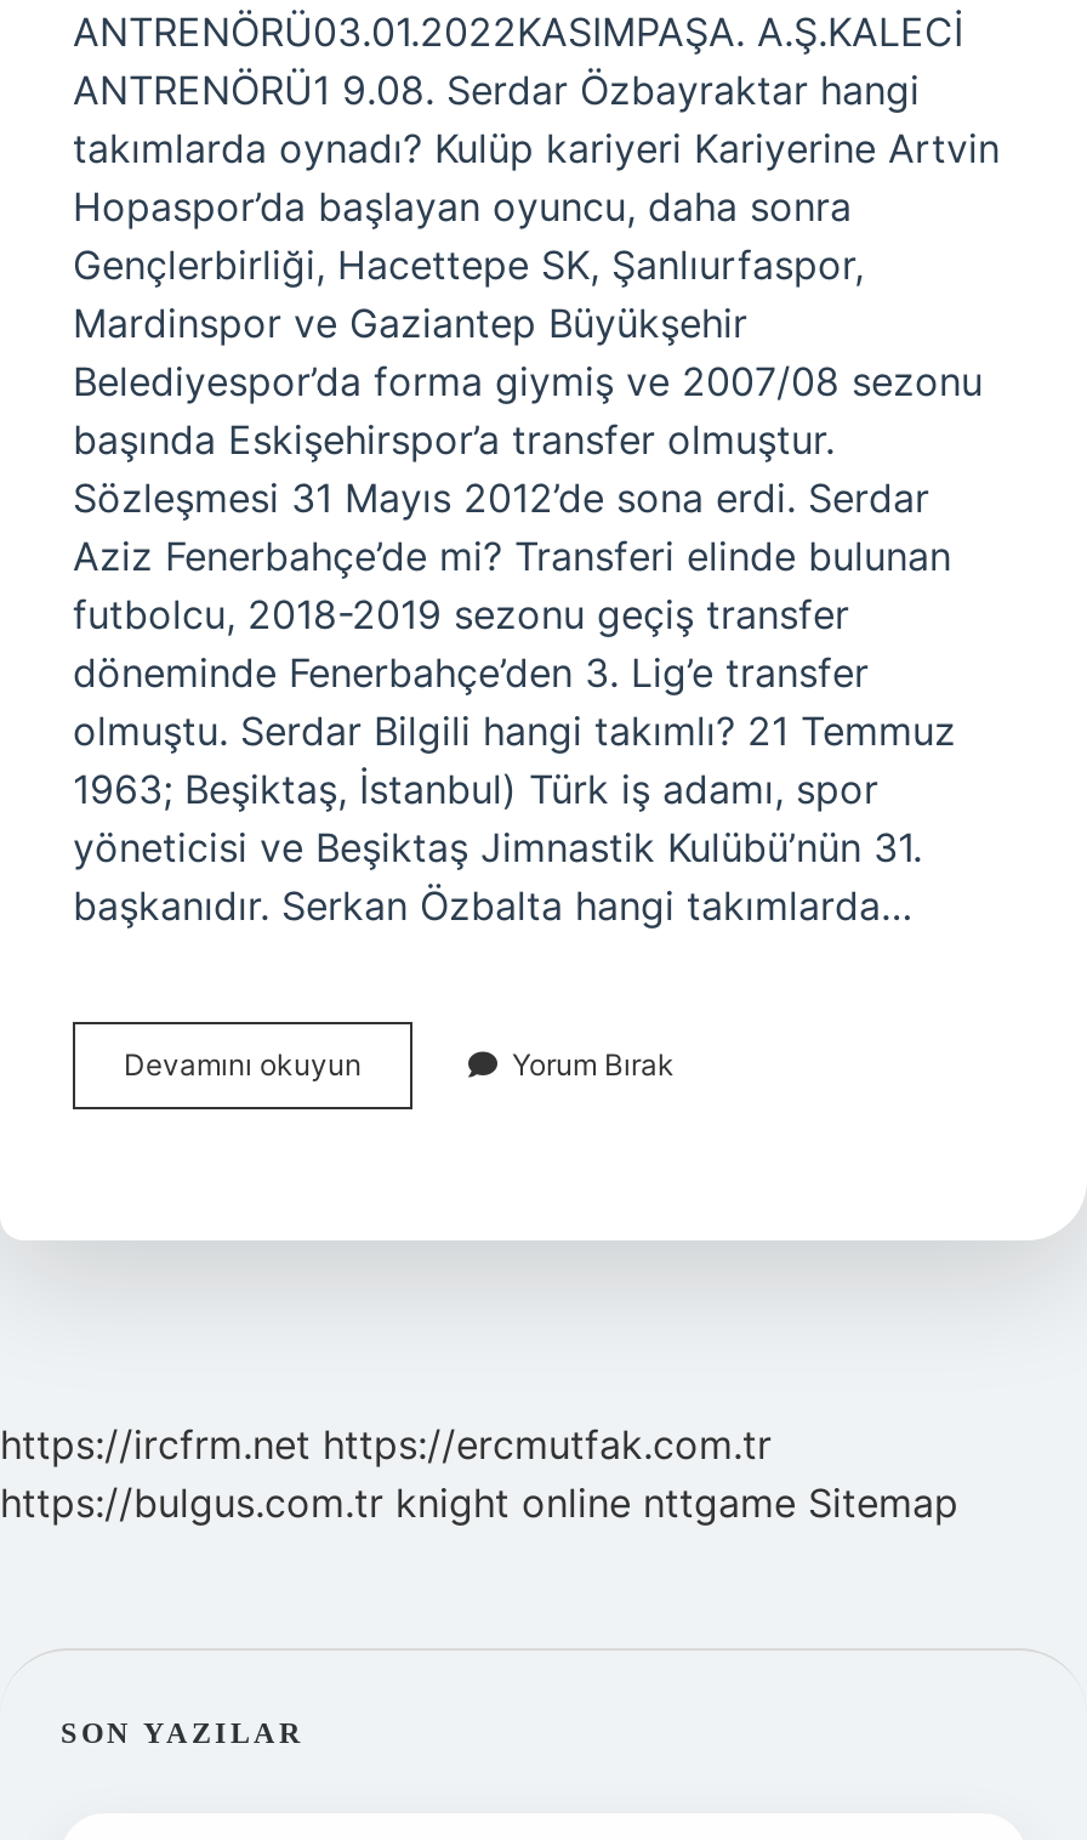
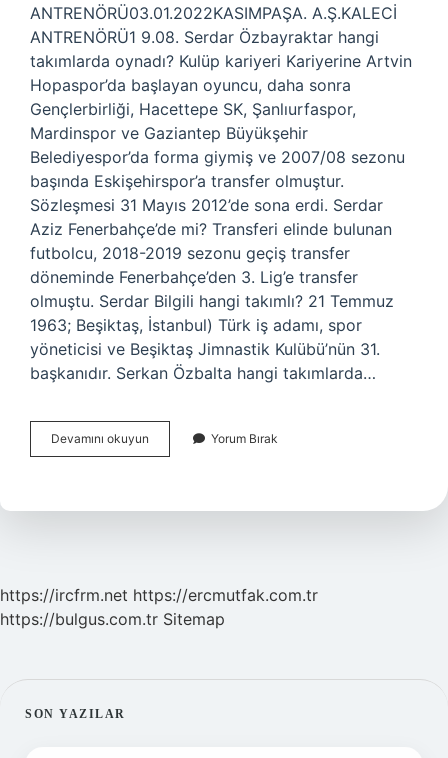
- https://bulgus.com.tr knight online nttgame Sitemap
+ https://bulgus.com.tr Sitemap
